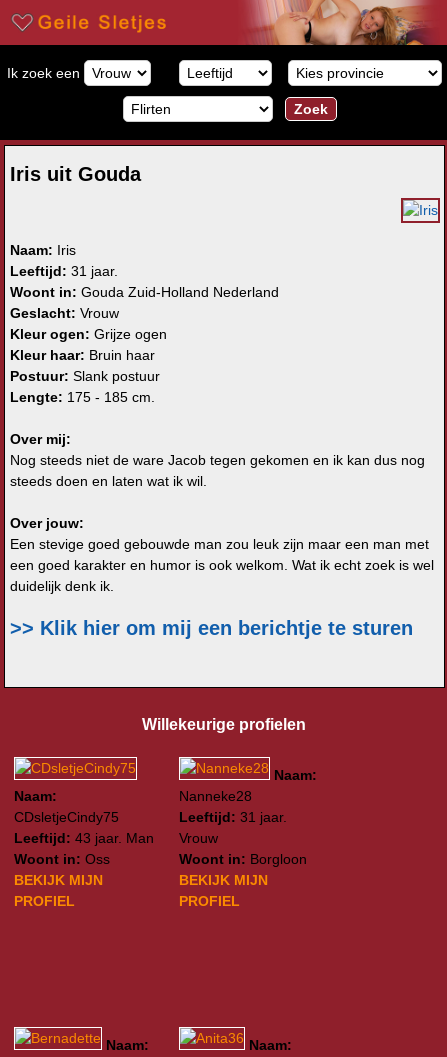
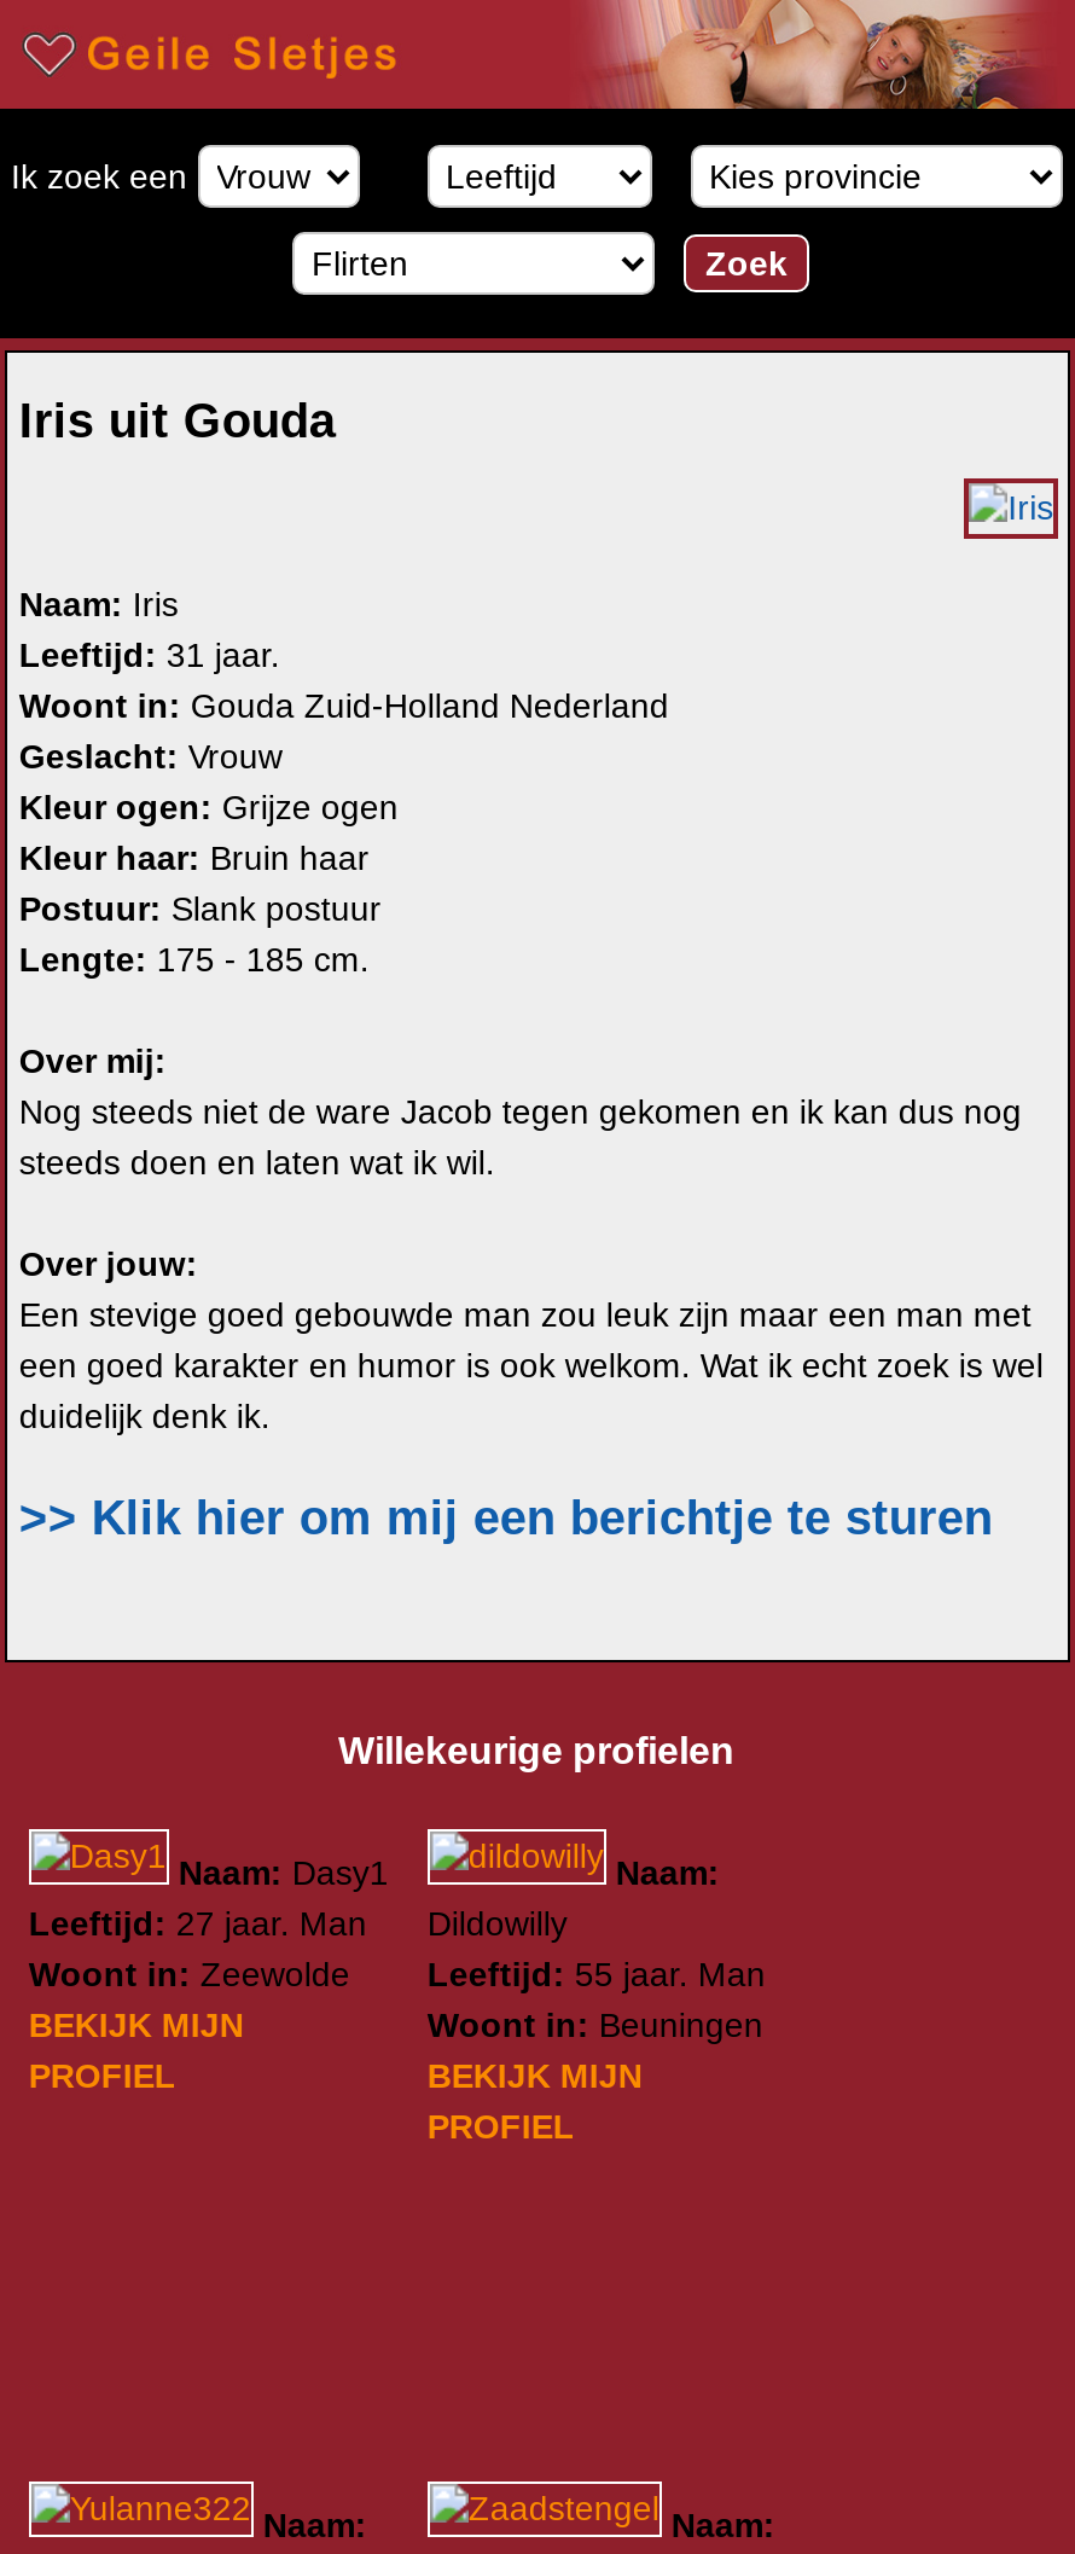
- Naam:
- CDsletjeCindy75
- Leeftijd: 43 jaar. Man
- Woont in: Oss
+ Naam: Dasy1
+ Leeftijd: 27 jaar. Man
+ Woont in: Zeewolde

- Nanneke28
- Leeftijd: 31 jaar.
- Vrouw
- Woont in: Borgloon
+ Dildowilly
+ Leeftijd: 55 jaar. Man
+ Woont in: Beuningen

moved up: BEKIJK MIJN | PROFIEL

moved down: BEKIJK MIJN | PROFIEL
